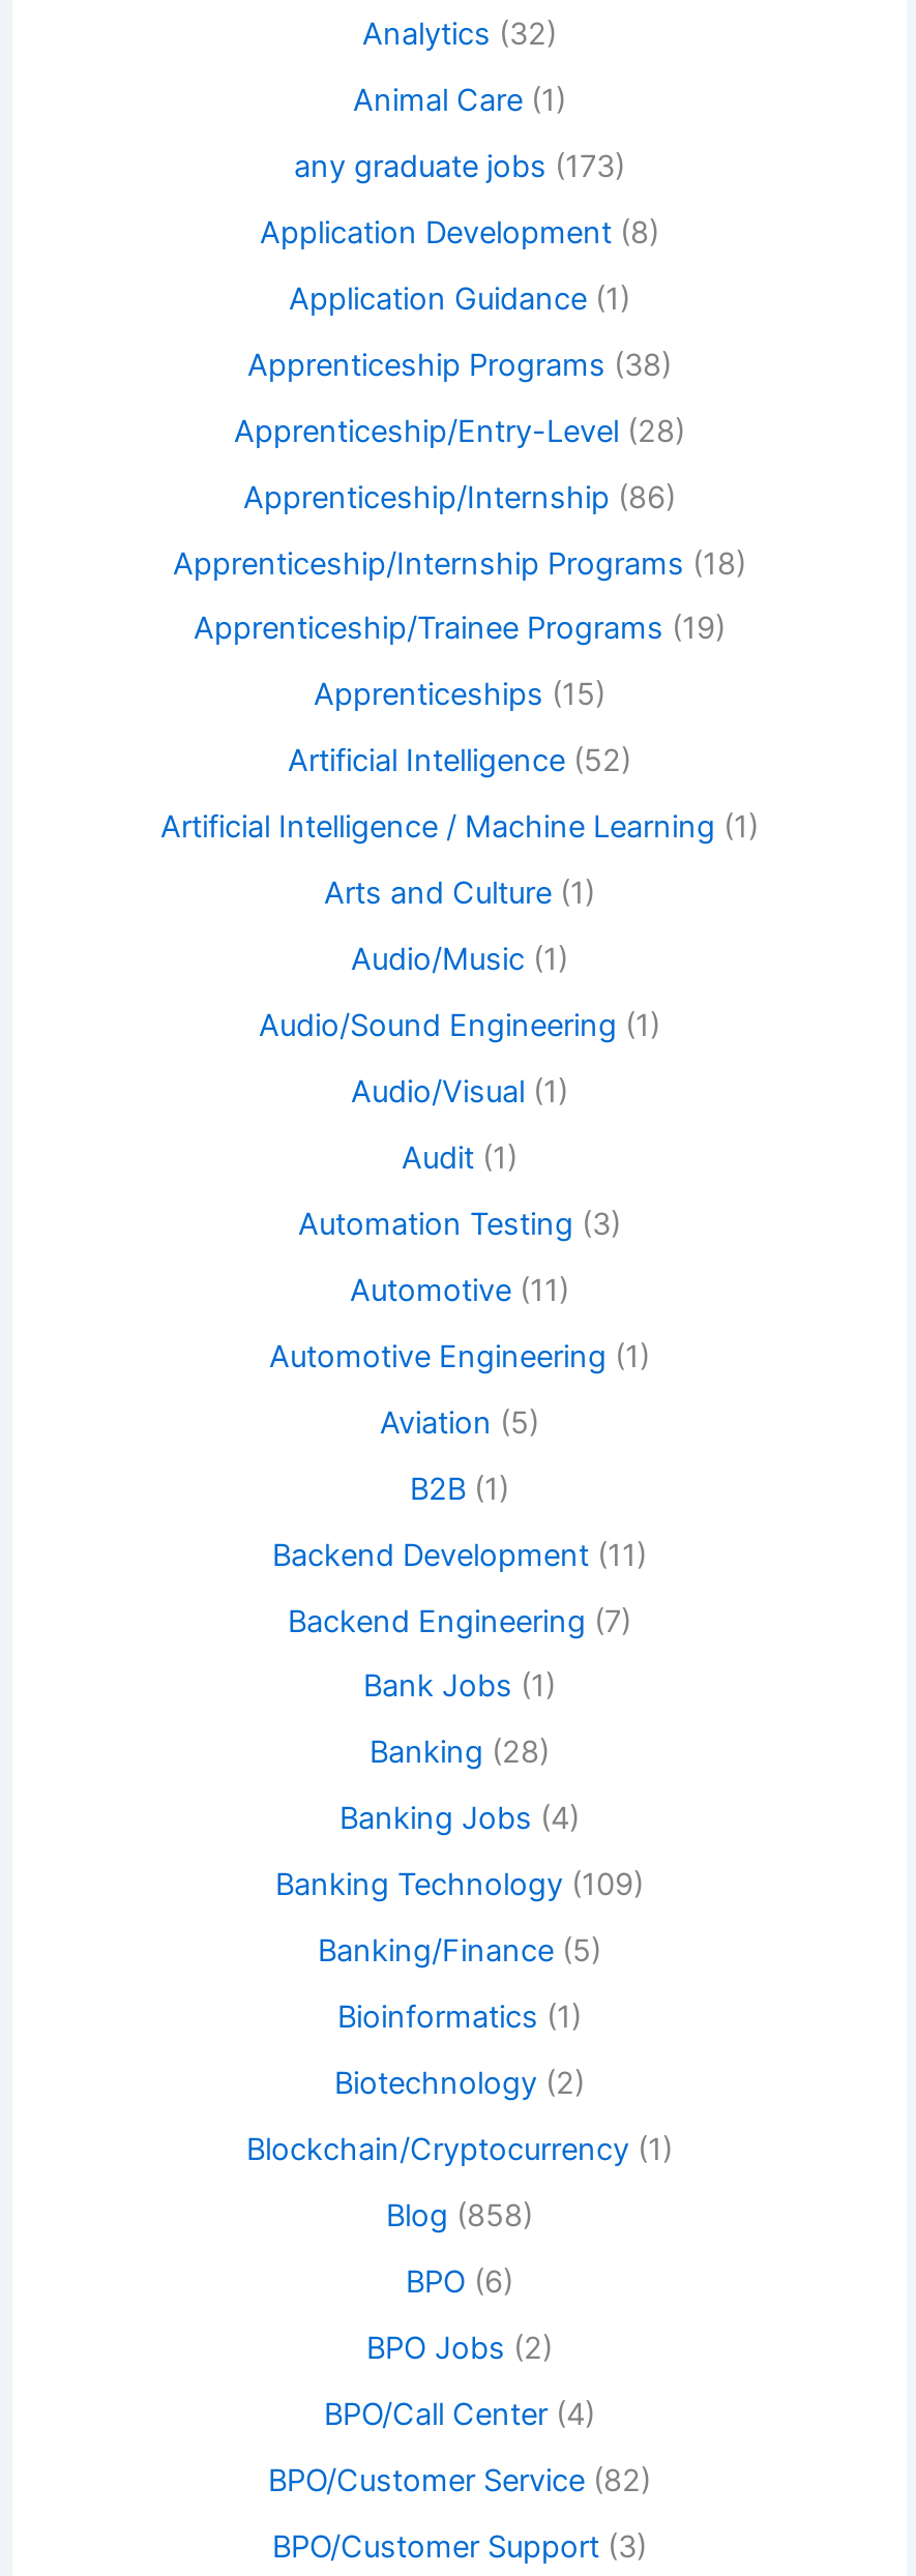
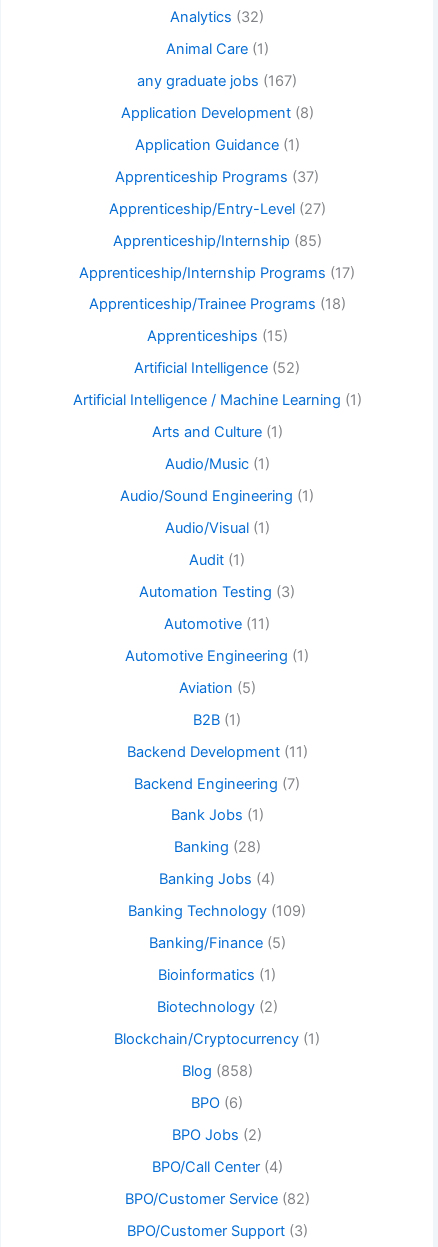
- any graduate jobs (173)
+ any graduate jobs (167)

- Apprenticeship Programs (38)
+ Apprenticeship Programs (37)

- Apprenticeship/Entry-Level (28)
+ Apprenticeship/Entry-Level (27)

- Apprenticeship/Internship (86)
+ Apprenticeship/Internship (85)

- Apprenticeship/Internship Programs (18)
+ Apprenticeship/Internship Programs (17)

- Apprenticeship/Trainee Programs (19)
+ Apprenticeship/Trainee Programs (18)
